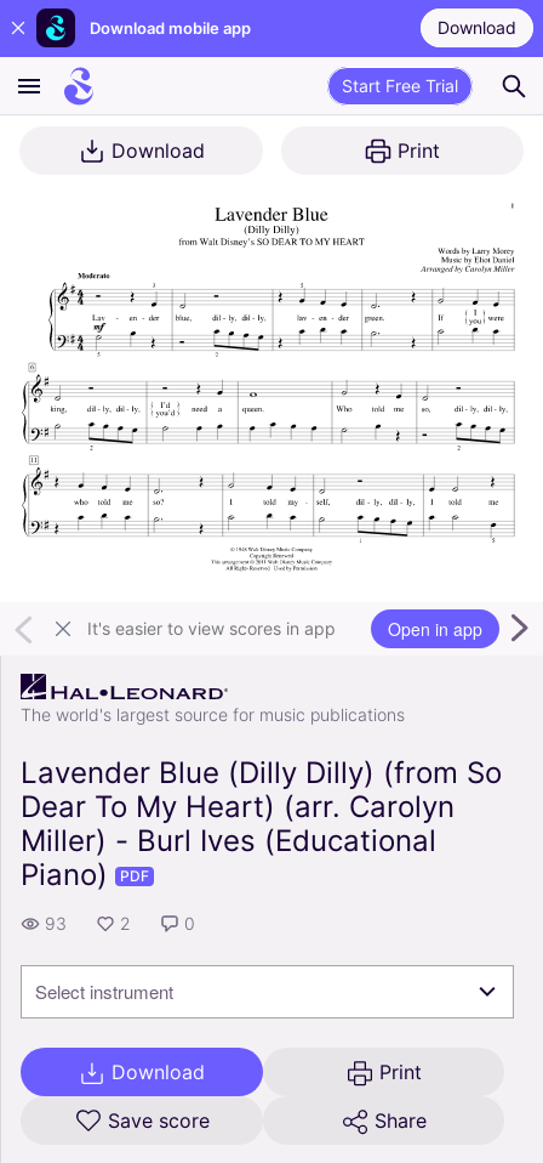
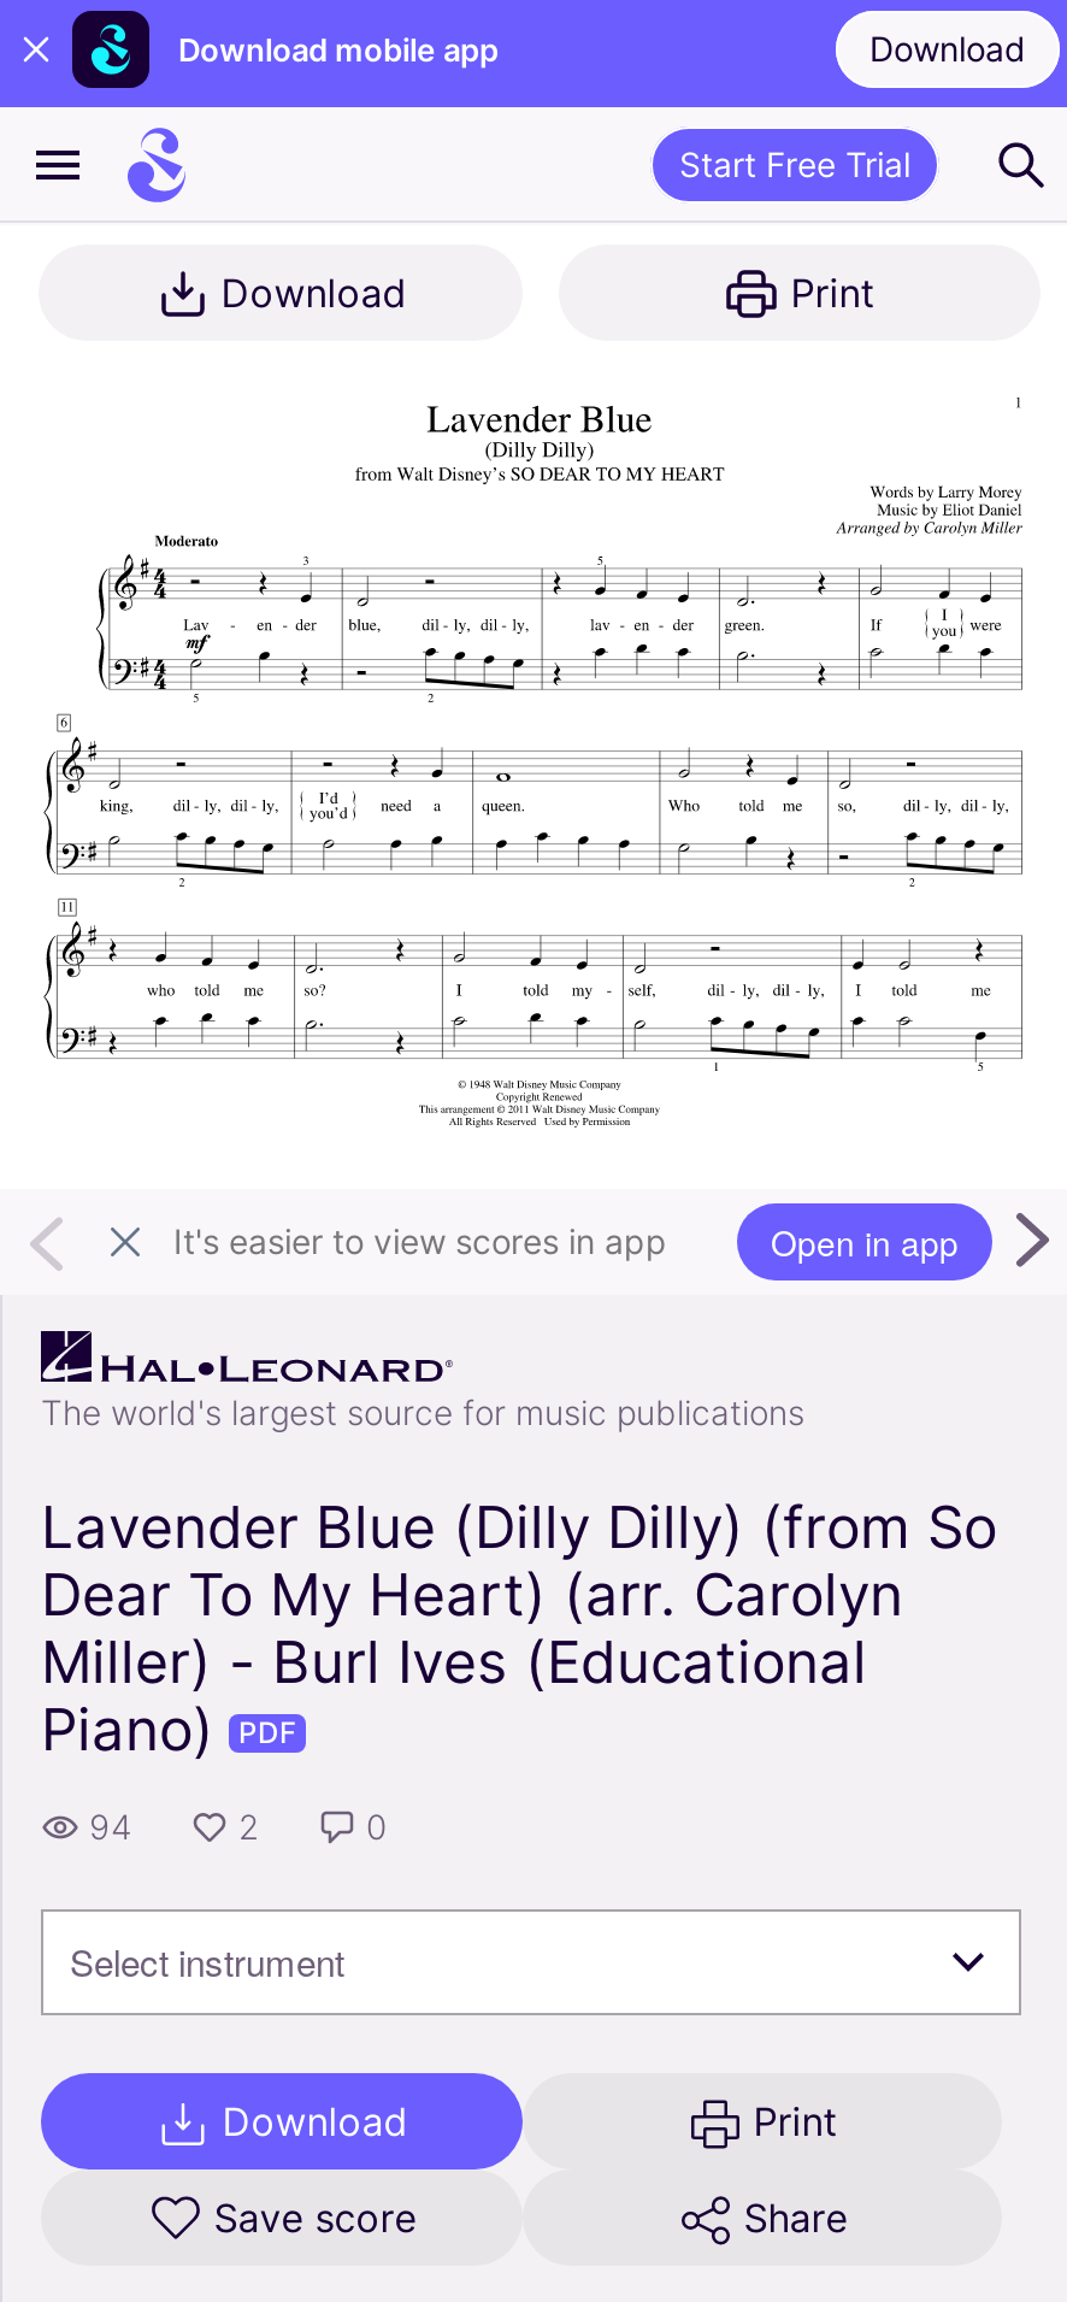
- 93
+ 94
